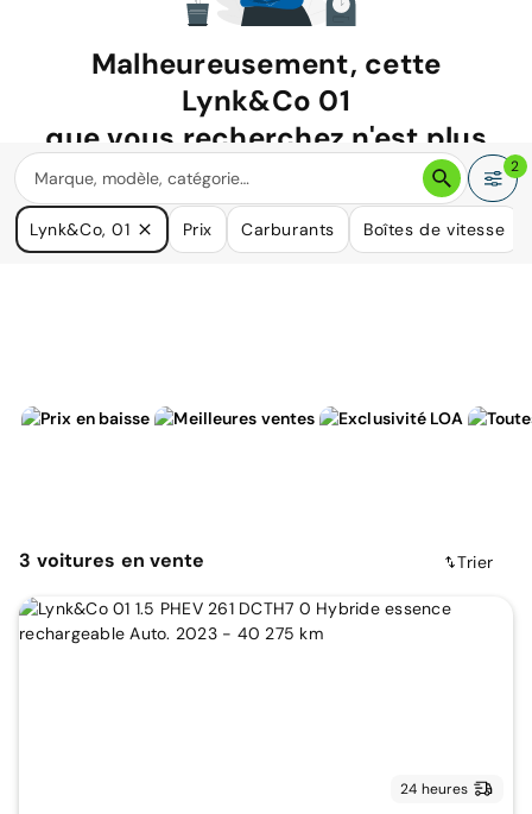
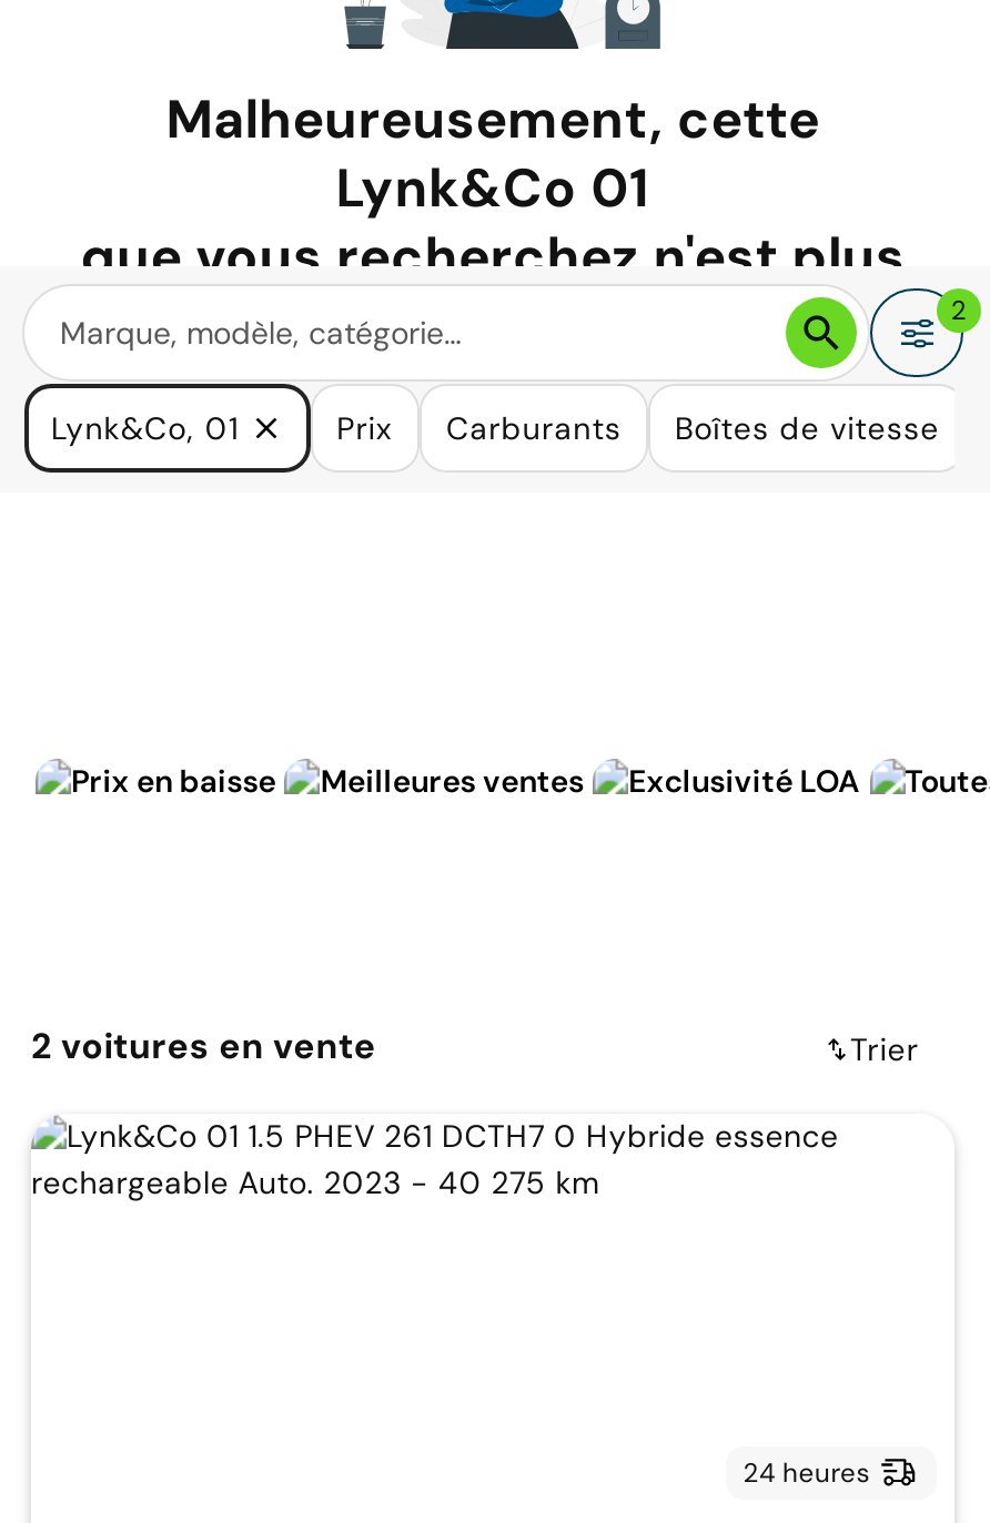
- 3 voitures en vente
+ 2 voitures en vente
